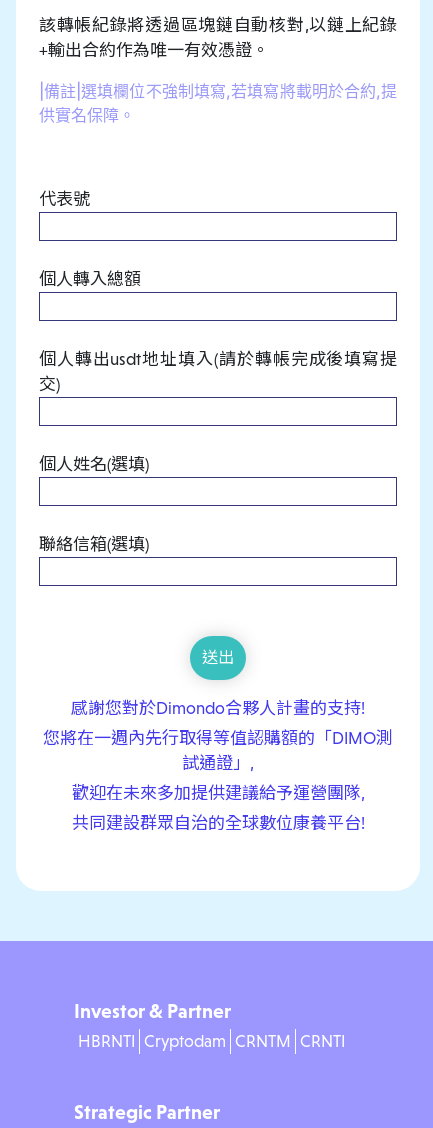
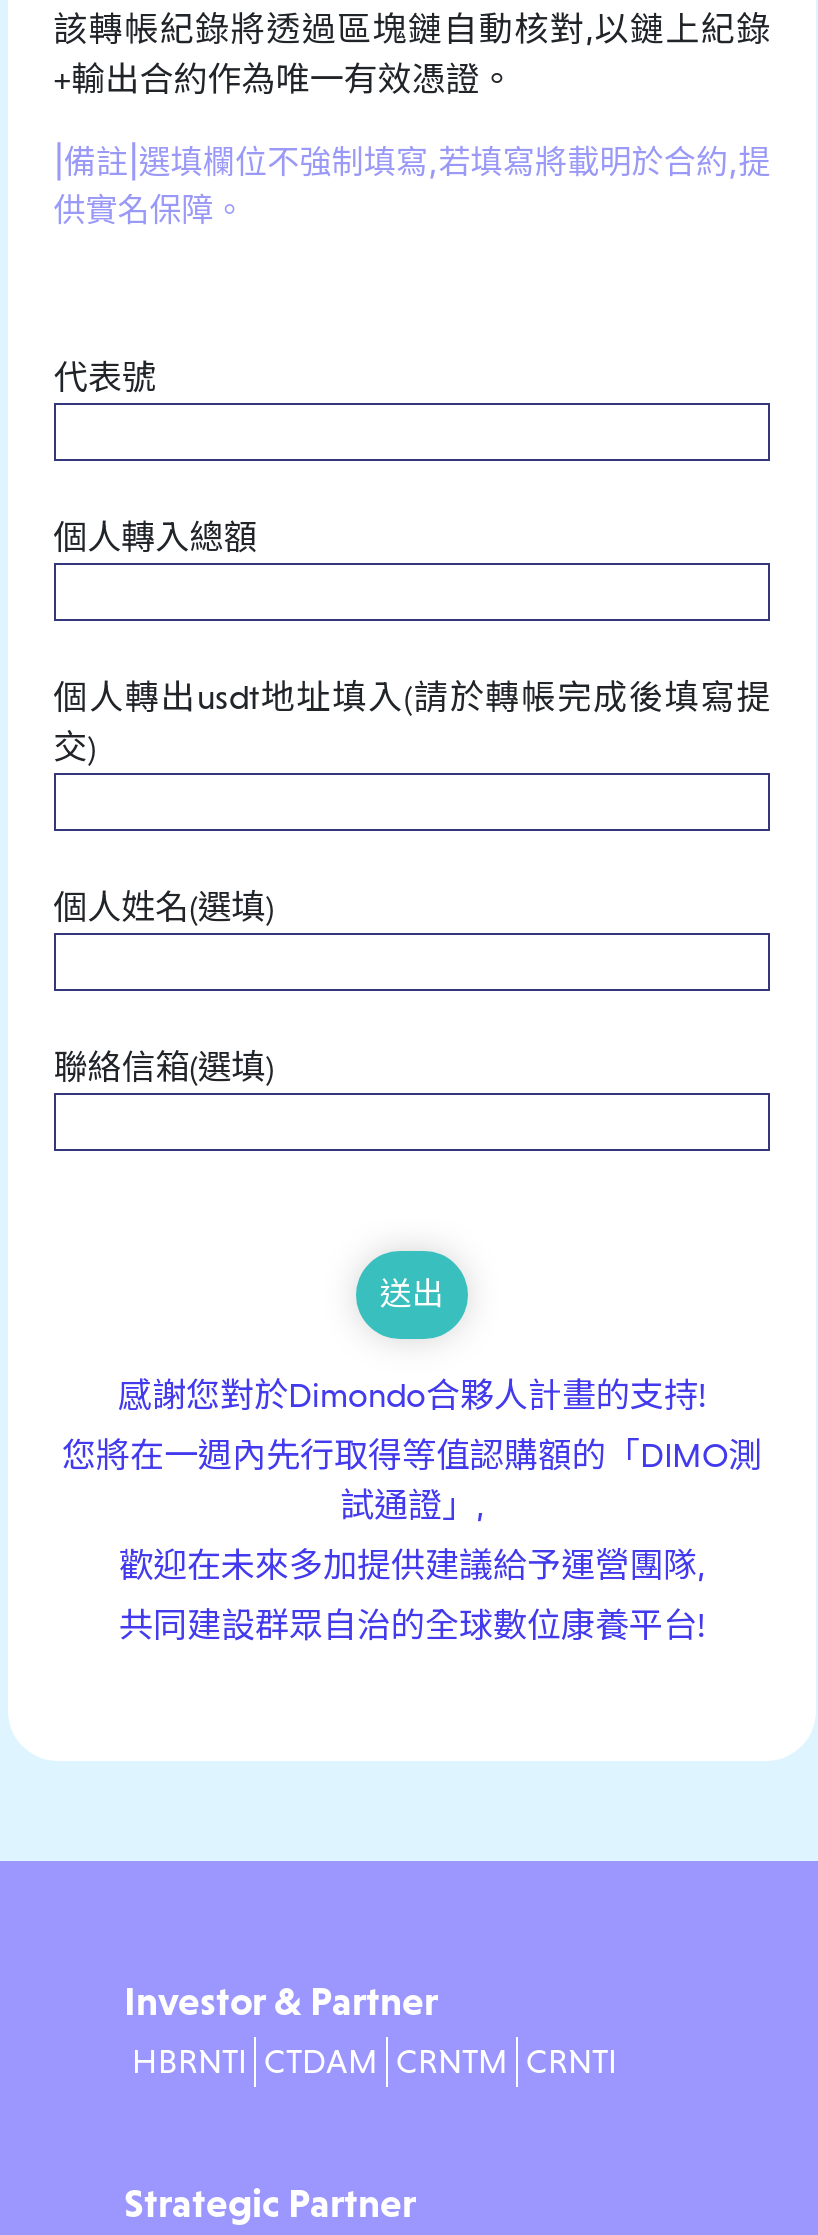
- HBRNTI Cryptodam CRNTM CRNTI
+ HBRNTI CTDAM CRNTM CRNTI
